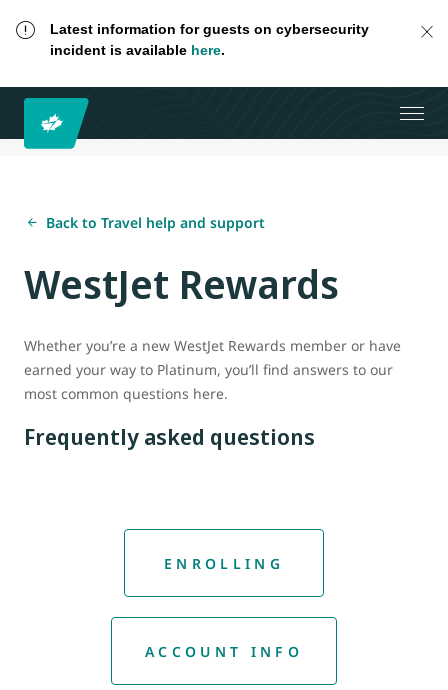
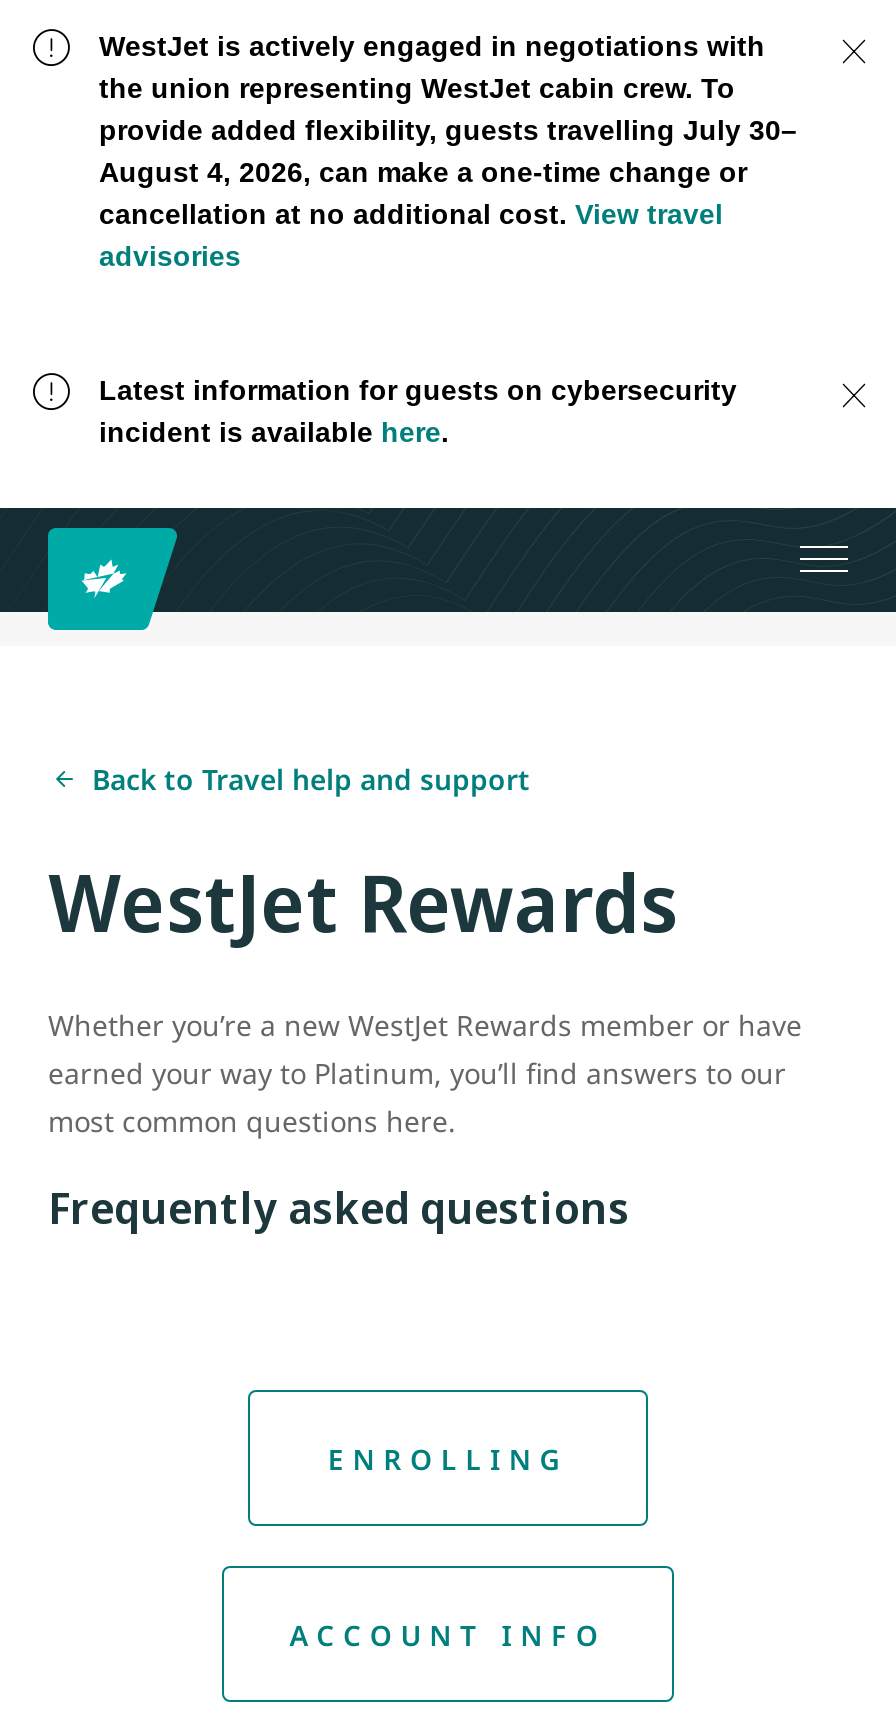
+ WestJet is actively engaged in negotiations with
+ the union representing WestJet cabin crew. To
+ provide added flexibility, guests travelling July 30–
+ August 4, 2026, can make a one-time change or
+ cancellation at no additional cost. View travel
+ advisories
